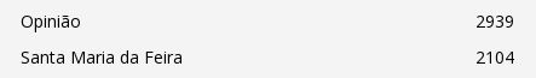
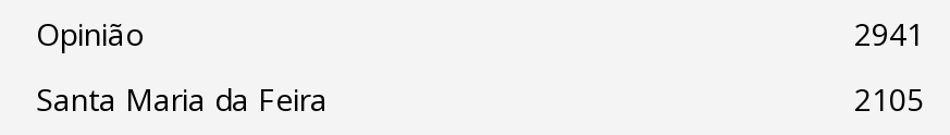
- 2939
+ 2941

- 2104
+ 2105
